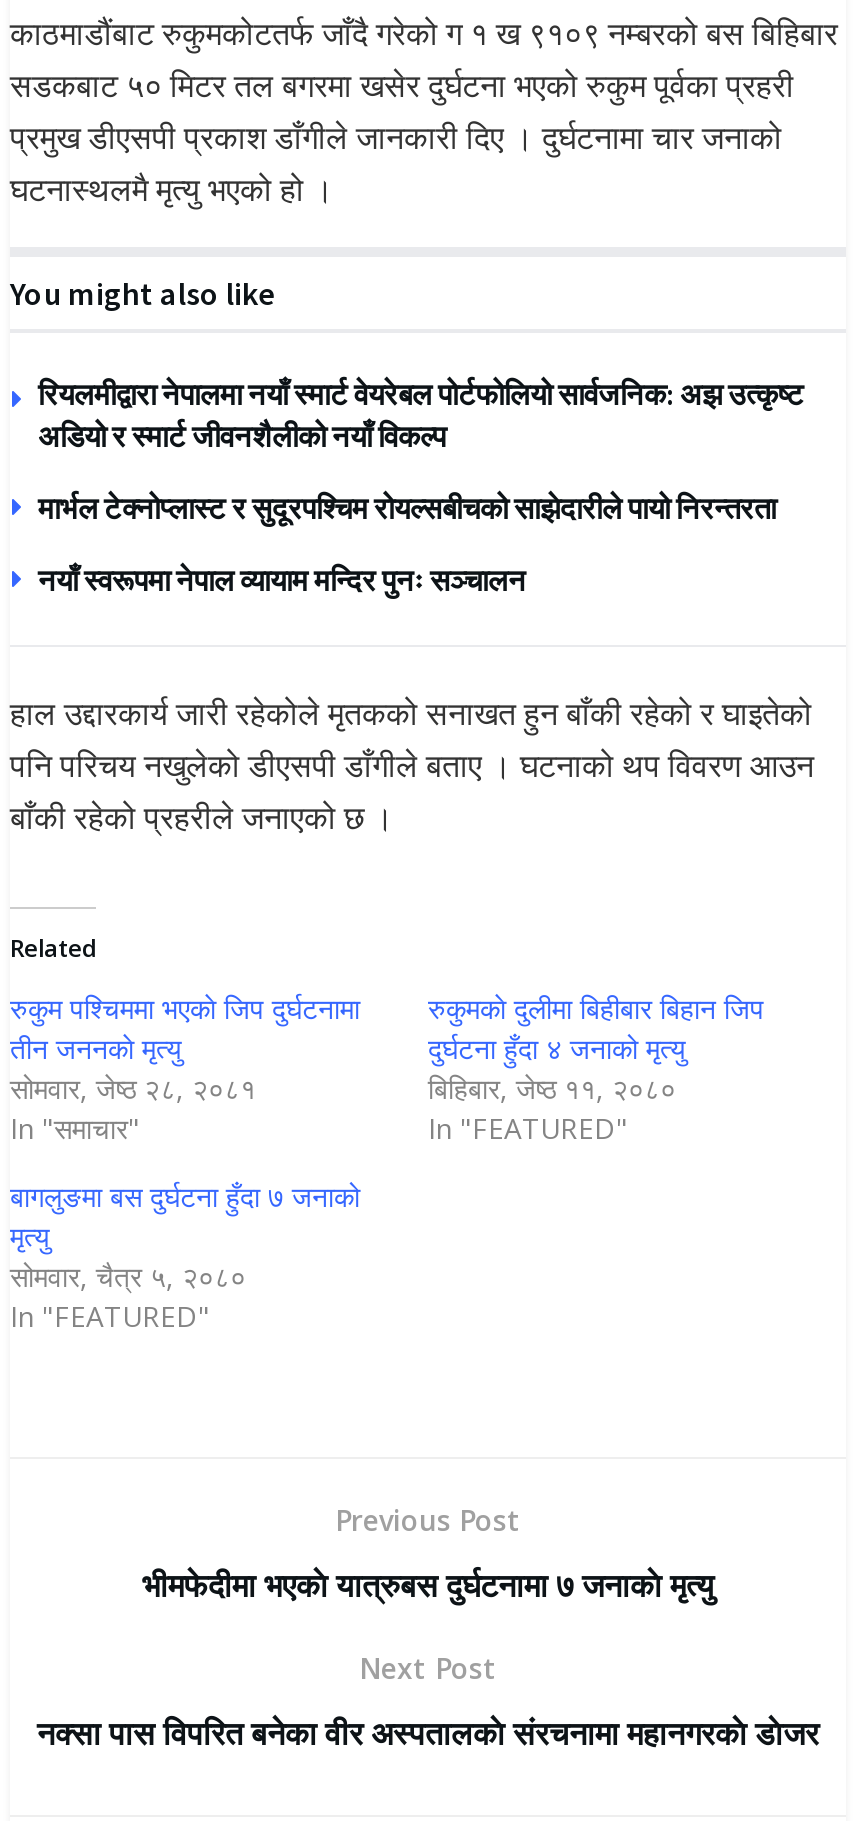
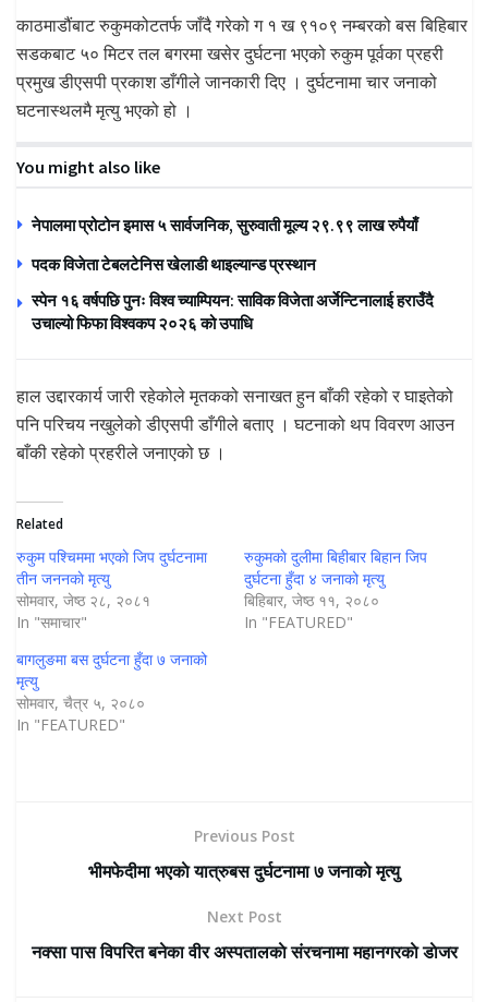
- रियलमीद्वारा नेपालमा नयाँ स्मार्ट वेयरेबल पोर्टफोलियो सार्वजनिक: अझ उत्कृष्ट
- अडियो र स्मार्ट जीवनशैलीको नयाँ विकल्प
+ नेपालमा प्रोटोन इमास ५ सार्वजनिक, सुरुवाती मूल्य २९.९९ लाख रुपैयाँ

- मार्भल टेक्नोप्लास्ट र सुदूरपश्चिम रोयल्सबीचको साझेदारीले पायो निरन्तरता
+ पदक विजेता टेबलटेनिस खेलाडी थाइल्यान्ड प्रस्थान

- नयाँ स्वरूपमा नेपाल व्यायाम मन्दिर पुनः सञ्चालन
+ स्पेन १६ वर्षपछि पुनः विश्व च्याम्पियन: साविक विजेता अर्जेन्टिनालाई हराउँदै
+ उचाल्यो फिफा विश्वकप २०२६ को उपाधि
